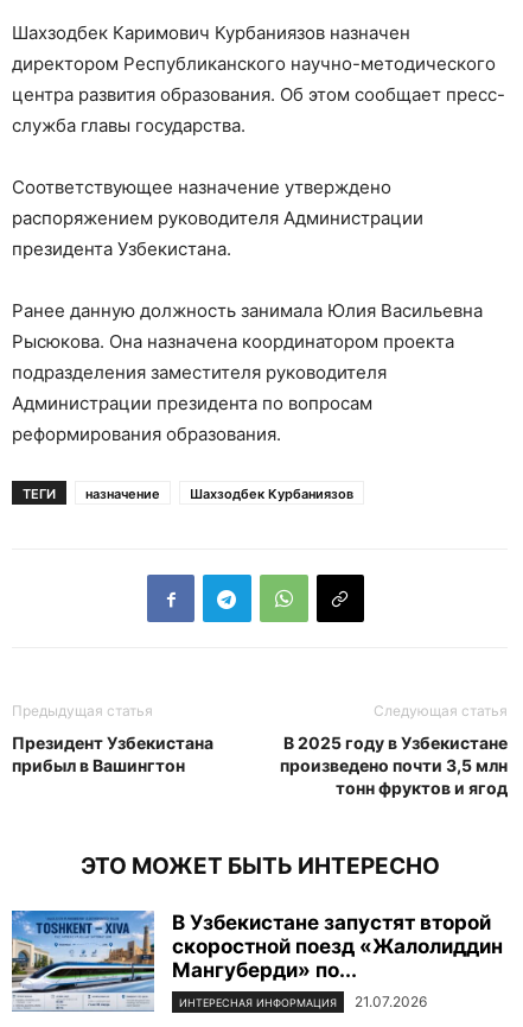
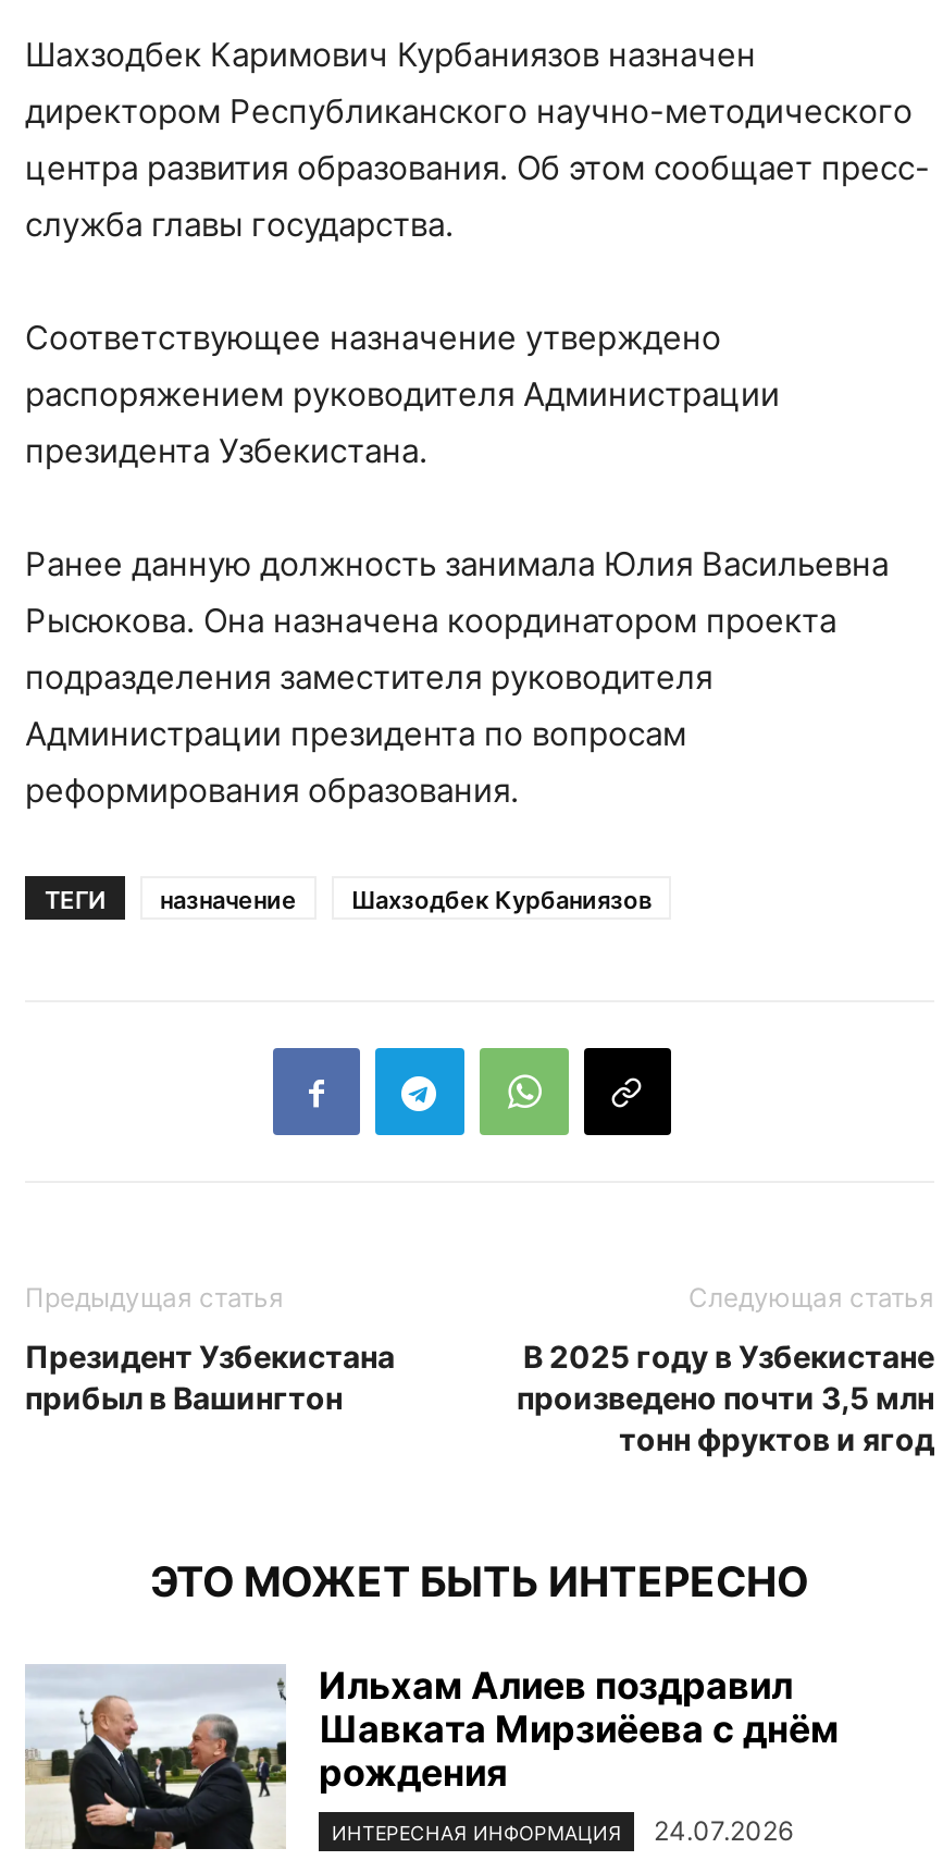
- [image]
- В Узбекистане запустят второй
- скоростной поезд «Жалолиддин
- Мангуберди» по...
+ [image]
+ Ильхам Алиев поздравил
+ Шавката Мирзиёева с днём
+ рождения

- ИНТЕРЕСНАЯ ИНФОРМАЦИЯ 21.07.2026
+ ИНТЕРЕСНАЯ ИНФОРМАЦИЯ 24.07.2026
